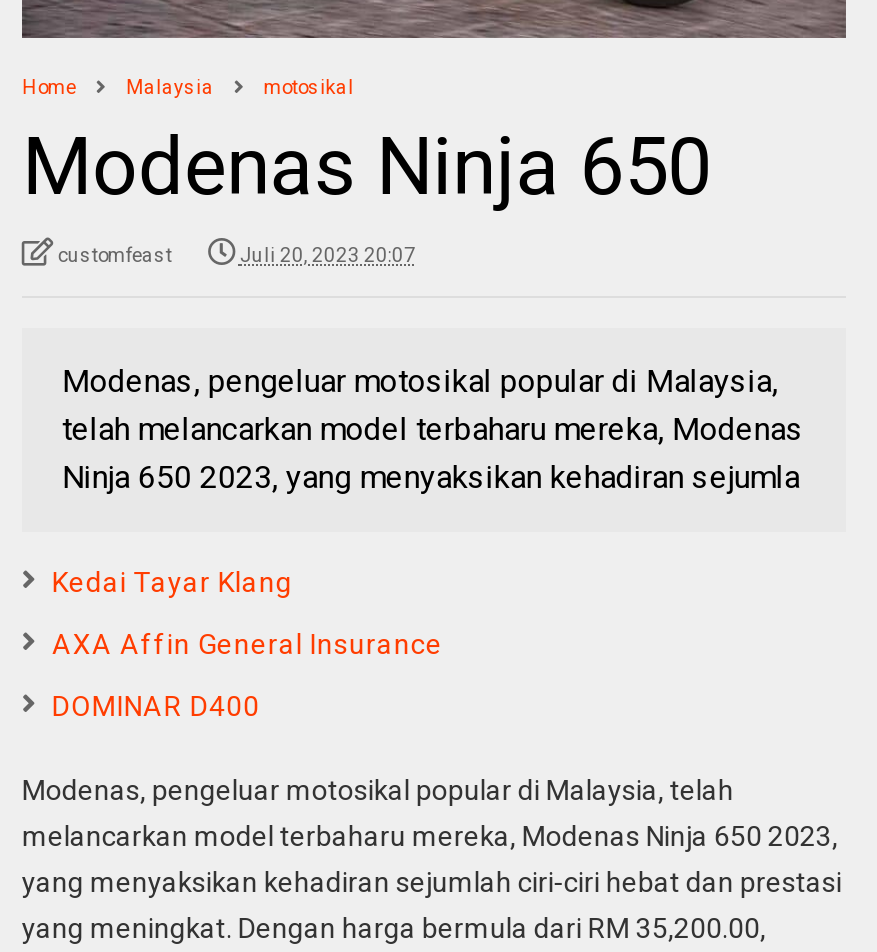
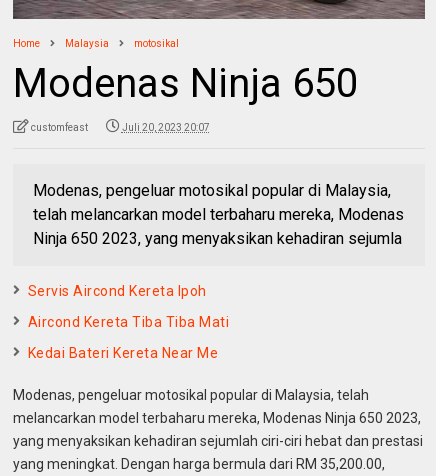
- Kedai Tayar Klang
+ Servis Aircond Kereta Ipoh

- AXA Affin General Insurance
+ Aircond Kereta Tiba Tiba Mati

- DOMINAR D400
+ Kedai Bateri Kereta Near Me
